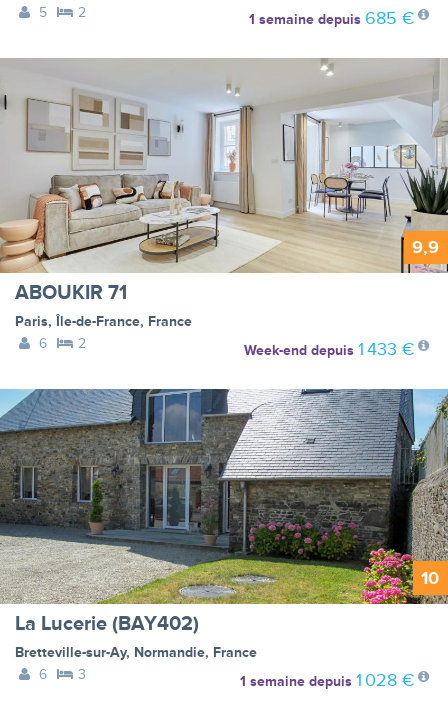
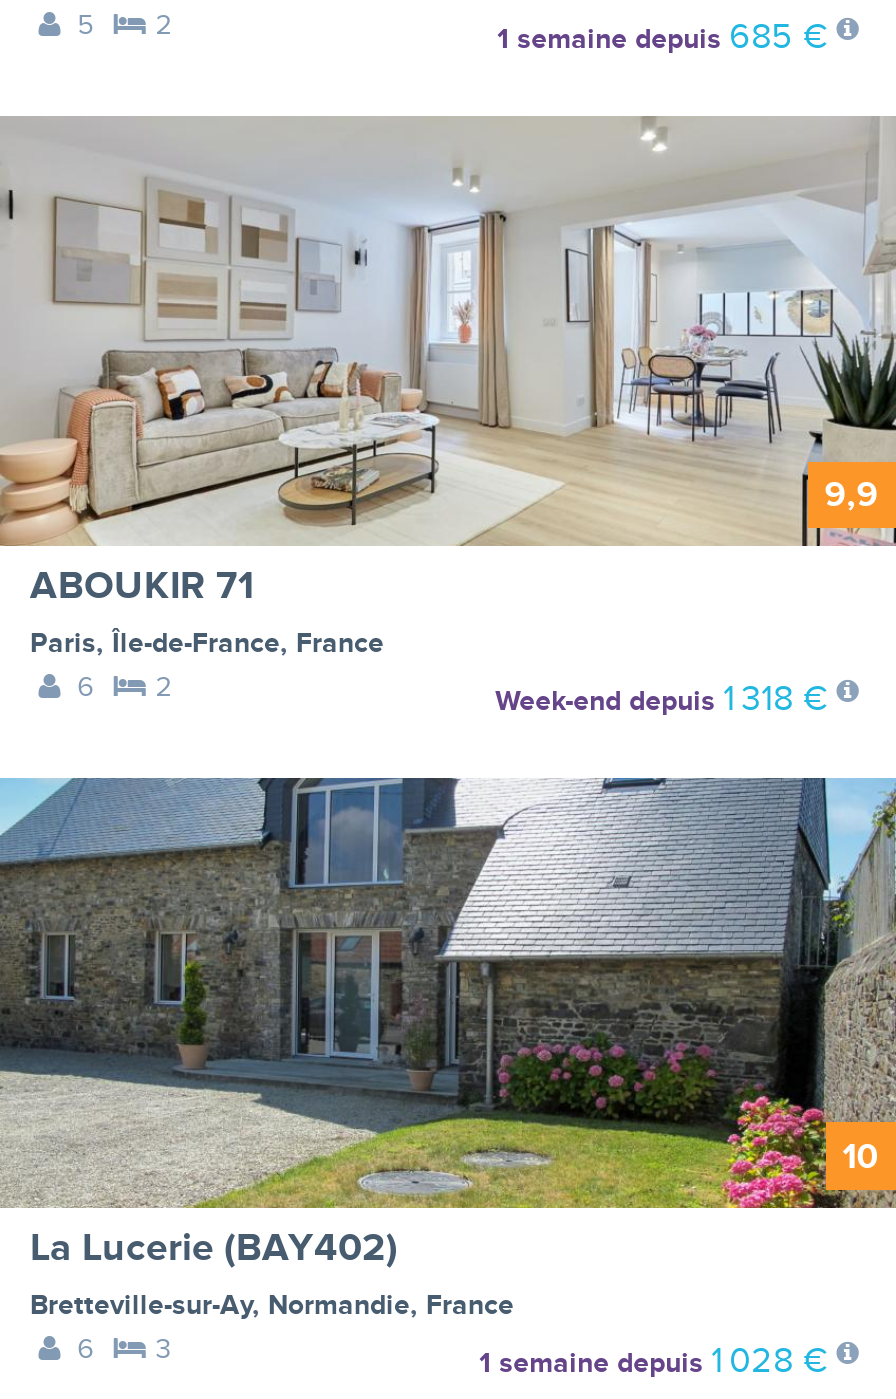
- Week-end depuis 1 433 €
+ Week-end depuis 1 318 €
